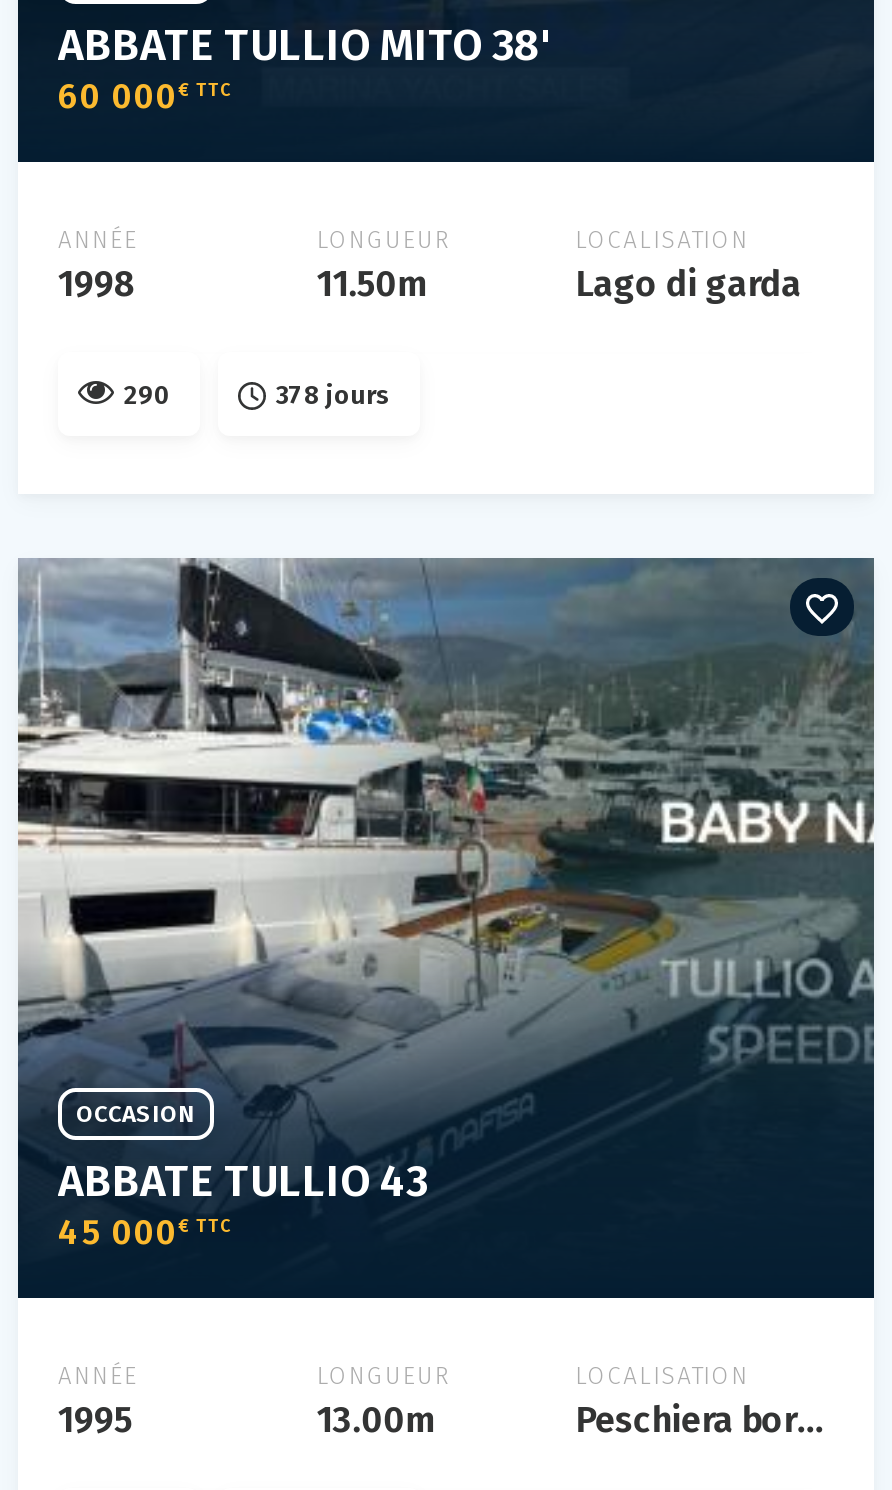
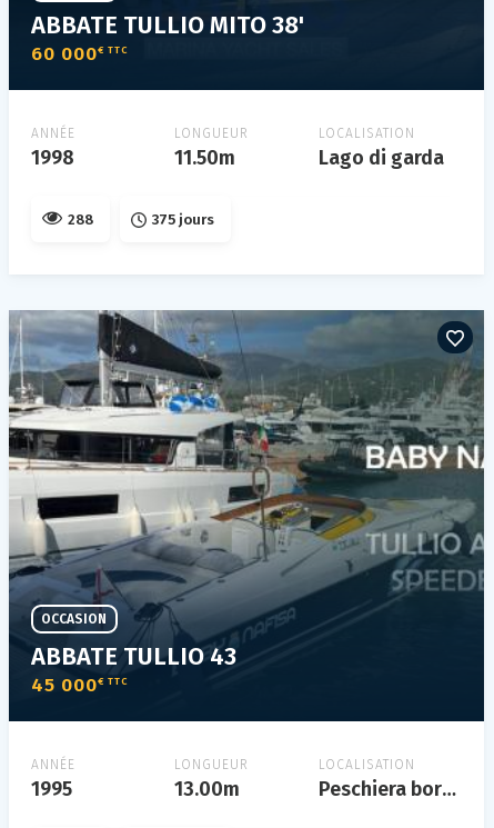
- 290
+ 288

- 378 jours
+ 375 jours
